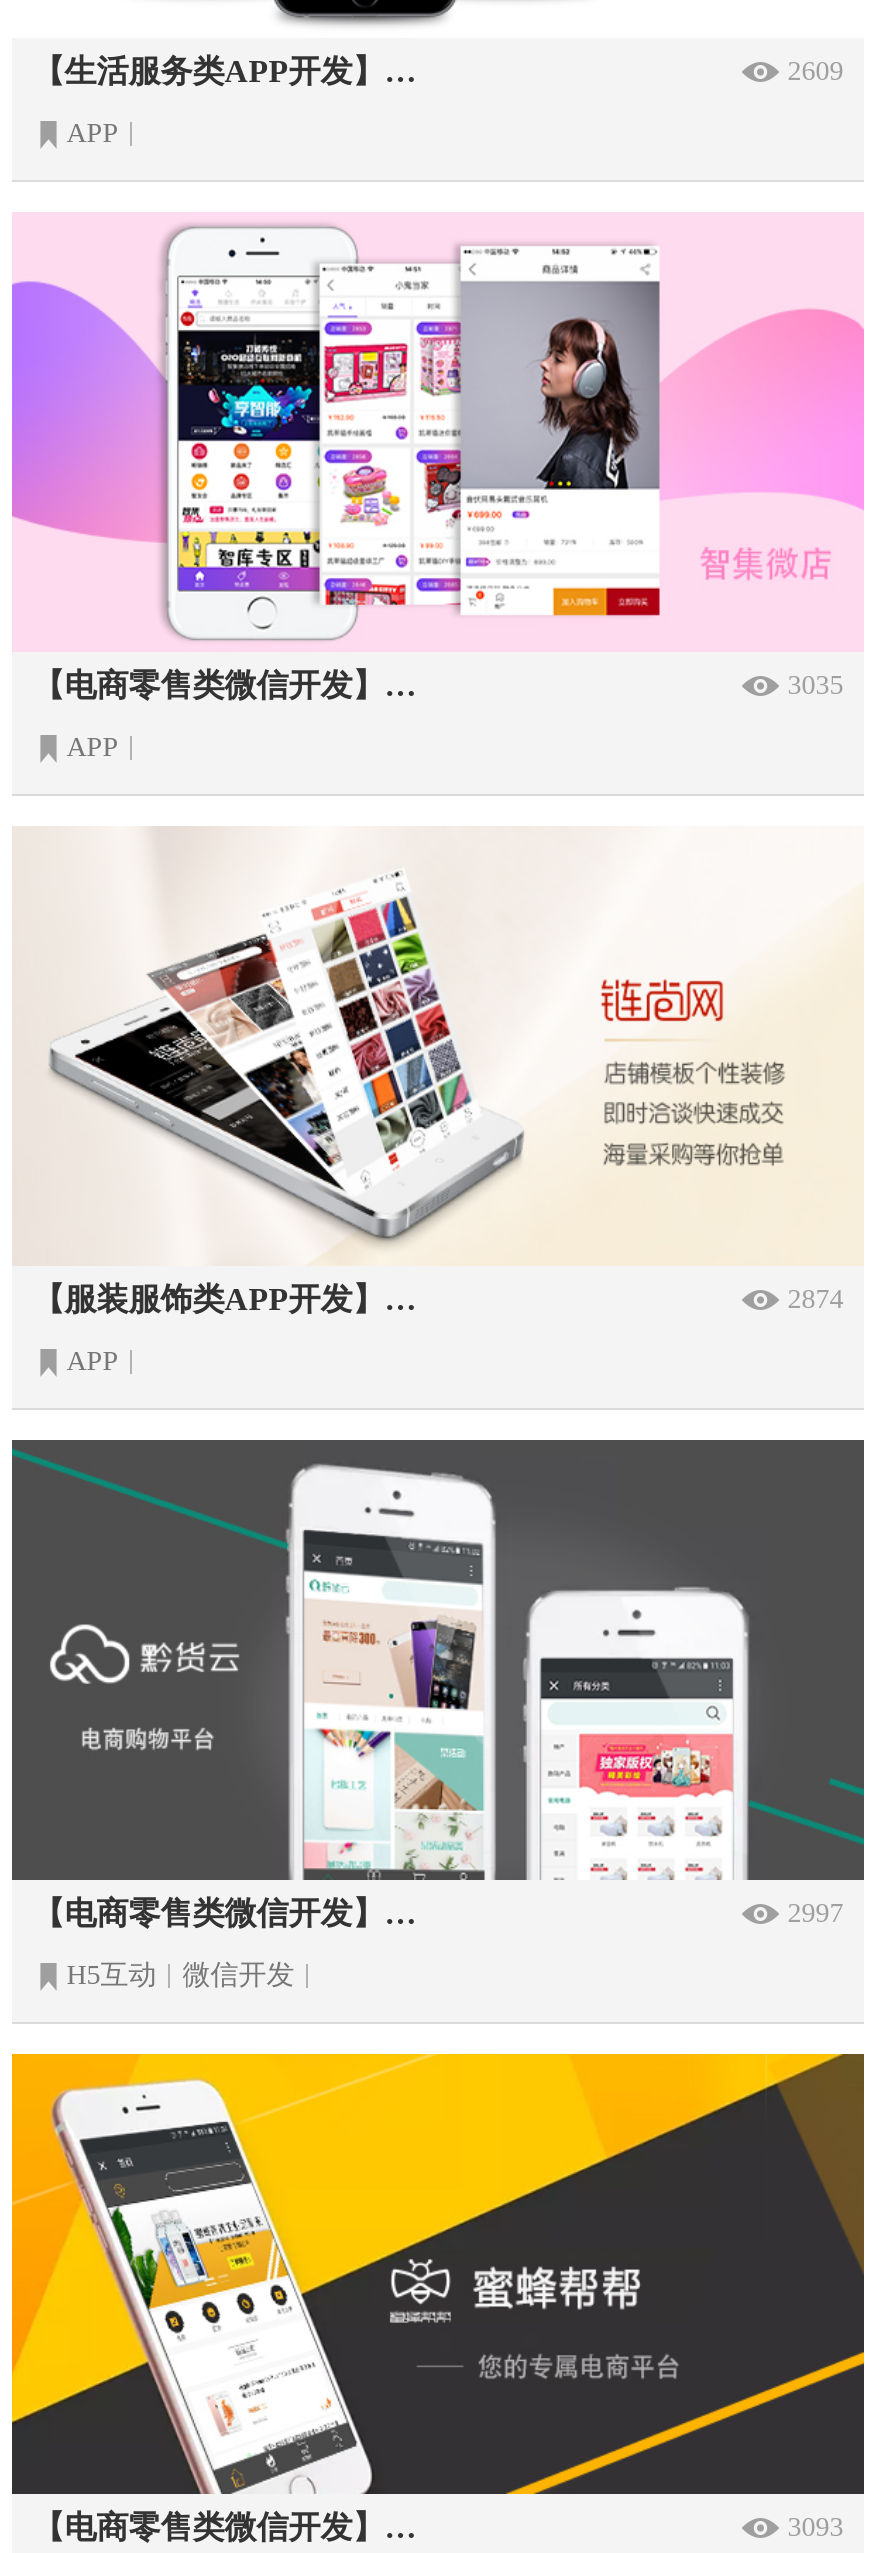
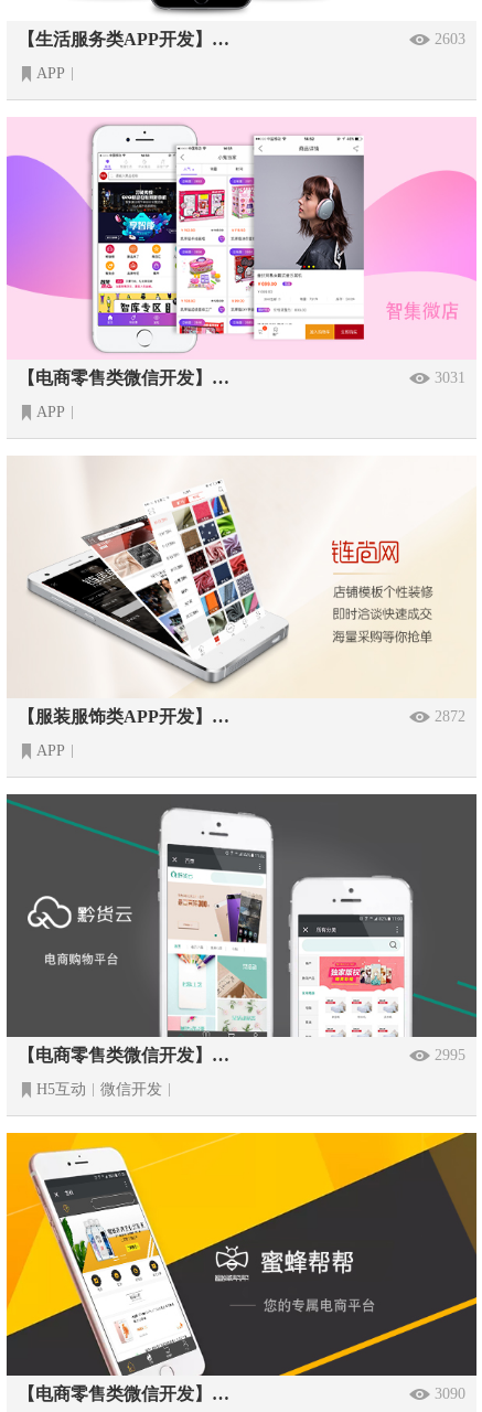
- 2609
+ 2603

- 3035
+ 3031

- 2874
+ 2872

- 2997
+ 2995

- 3093
+ 3090
